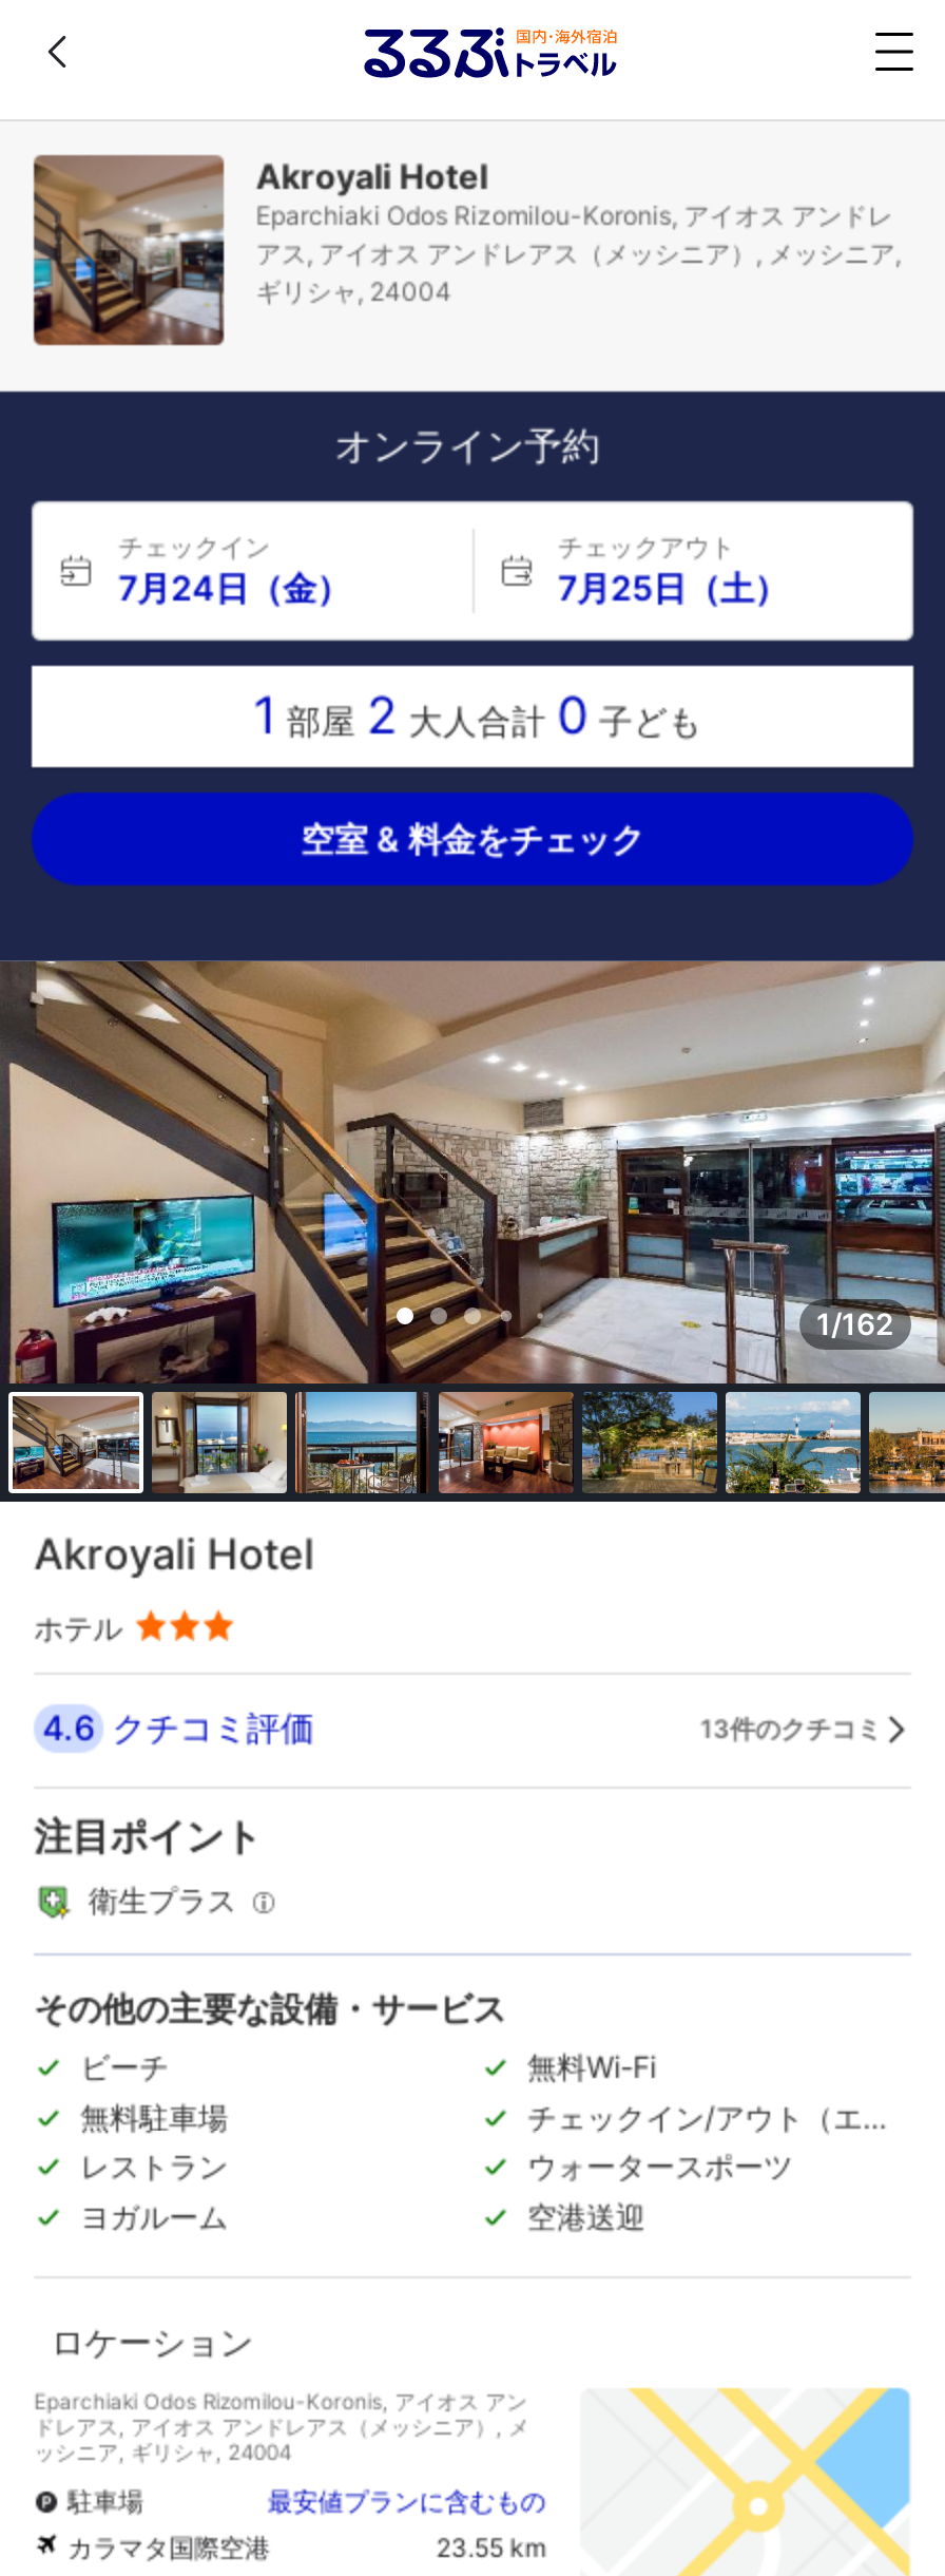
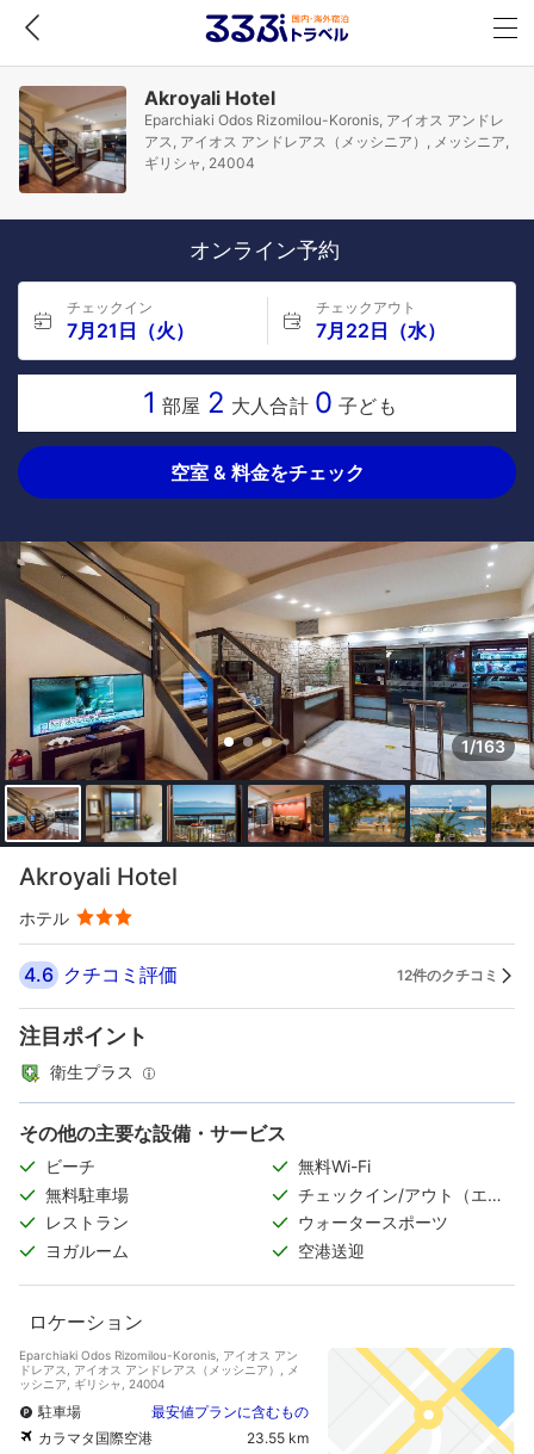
- 7月24日（金）
+ 7月21日（火）

- 7月25日（土）
+ 7月22日（水）

- 1/162
+ 1/163

- 13件のクチコミ
+ 12件のクチコミ
